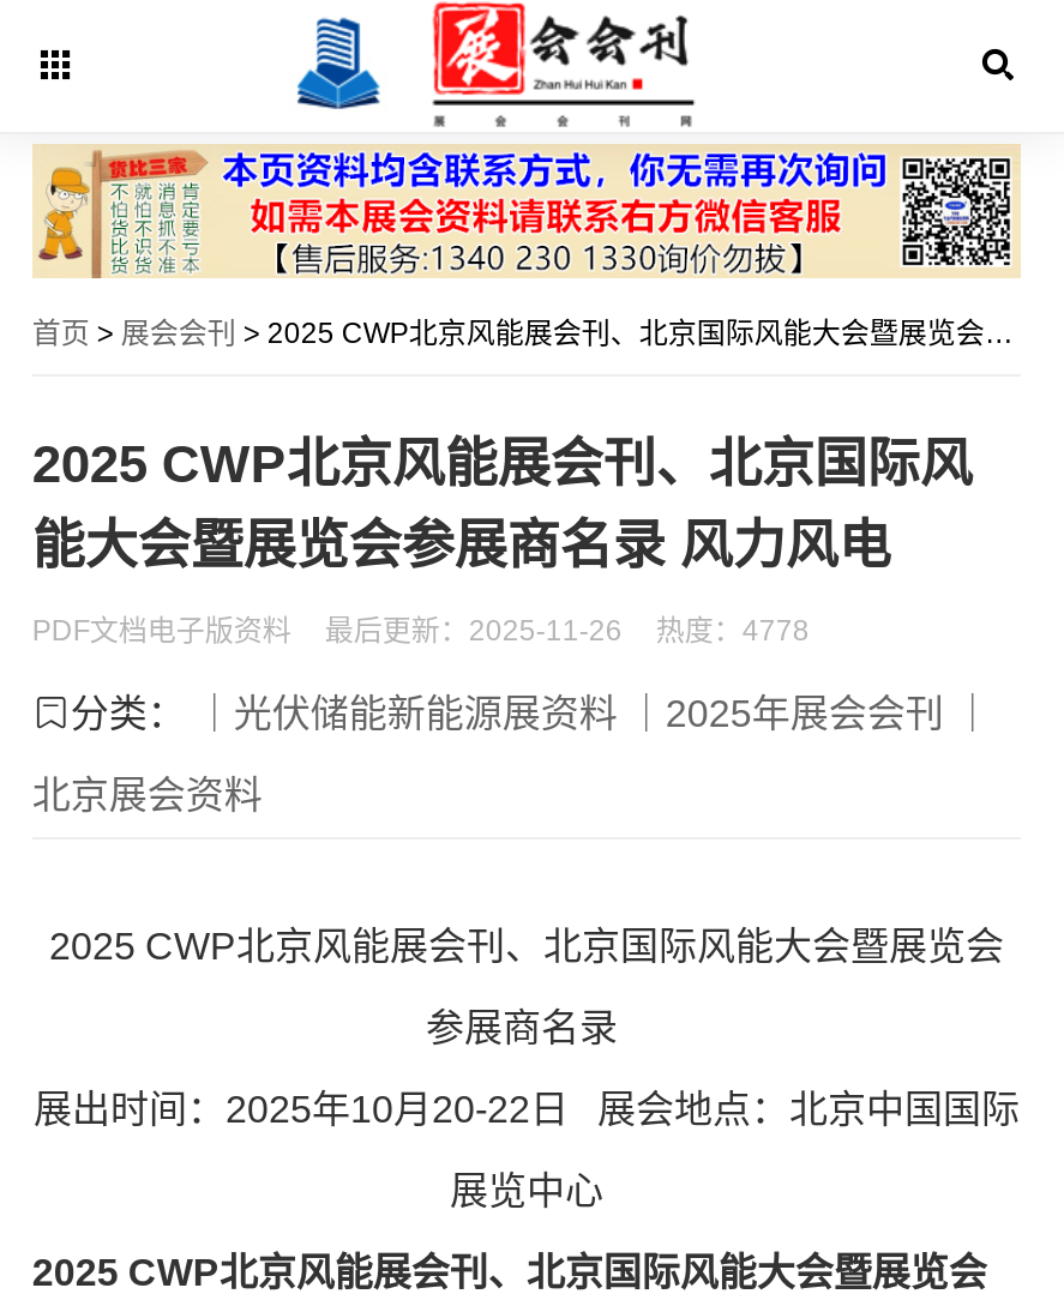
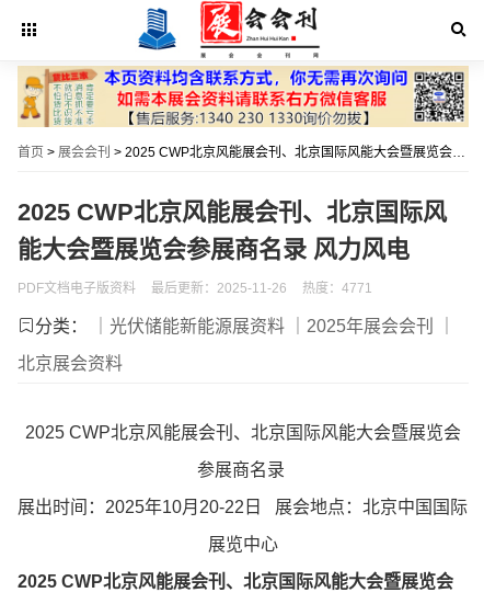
- PDF文档电子版资料 最后更新：2025-11-26 热度：4778
+ PDF文档电子版资料 最后更新：2025-11-26 热度：4771
